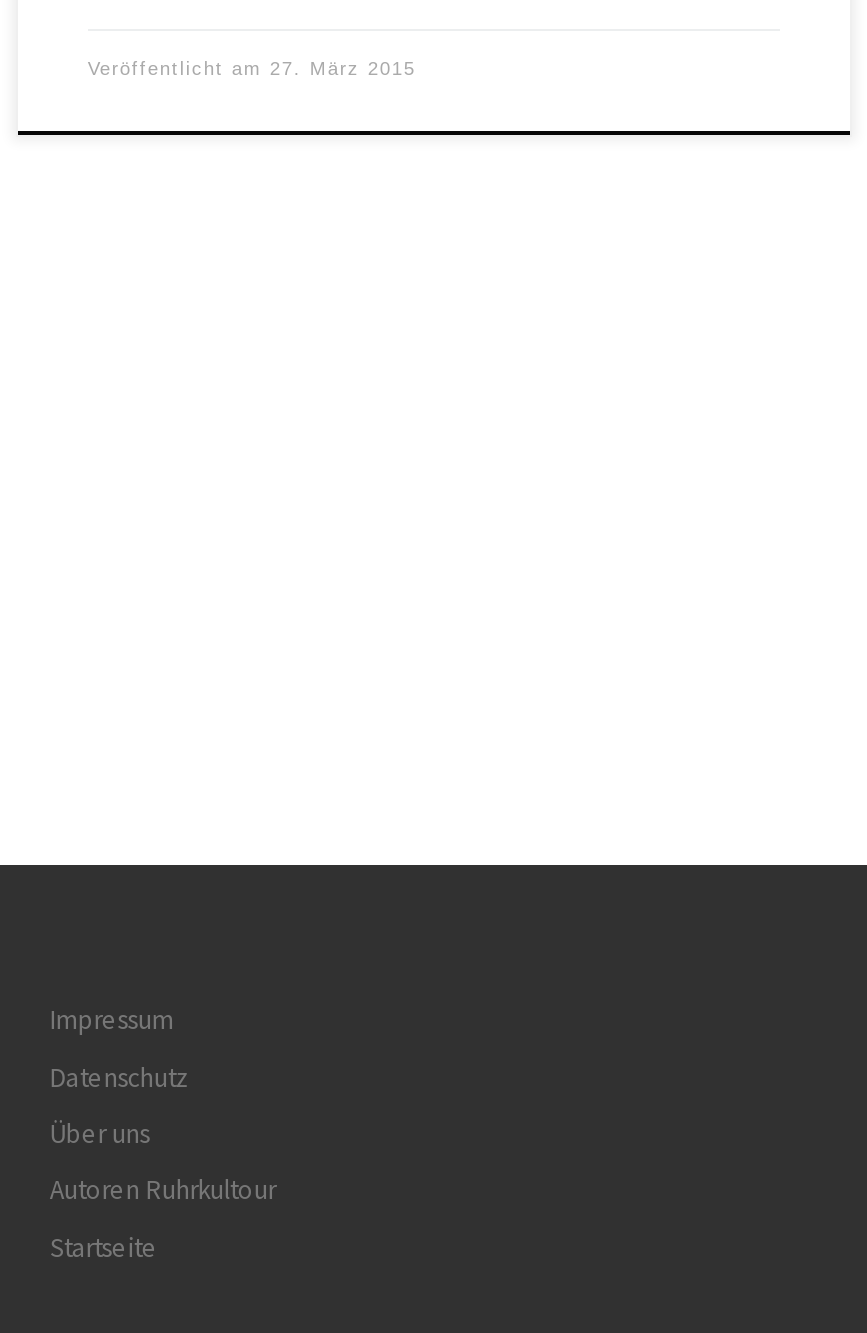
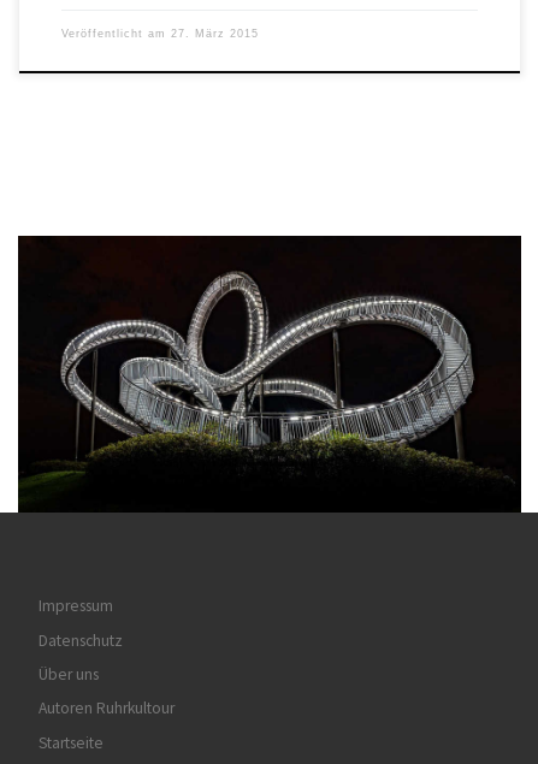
+ [image]
